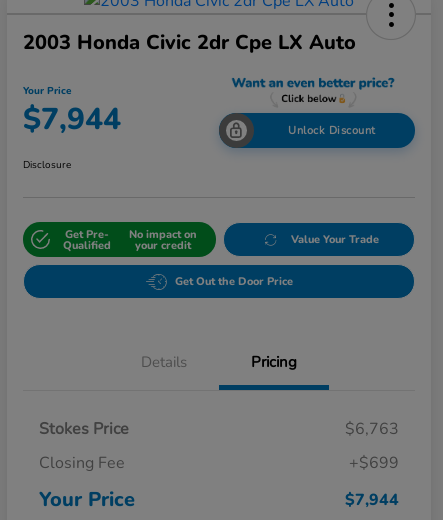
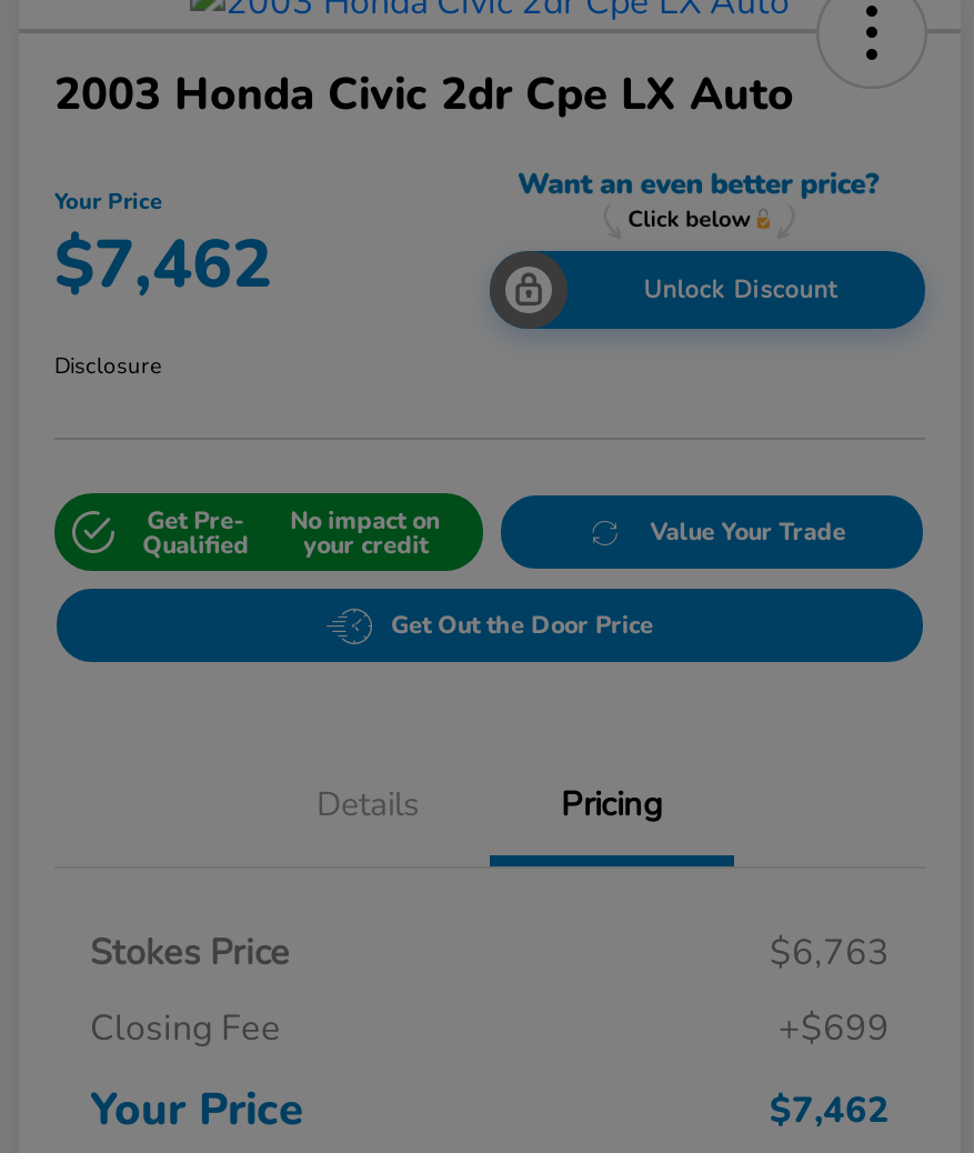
- $7,944
+ $7,462

- $7,944
+ $7,462
